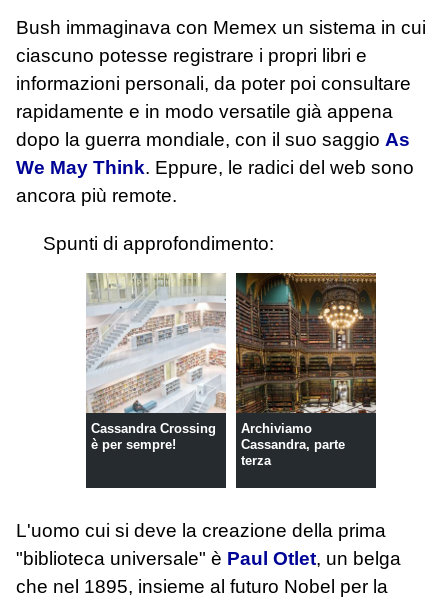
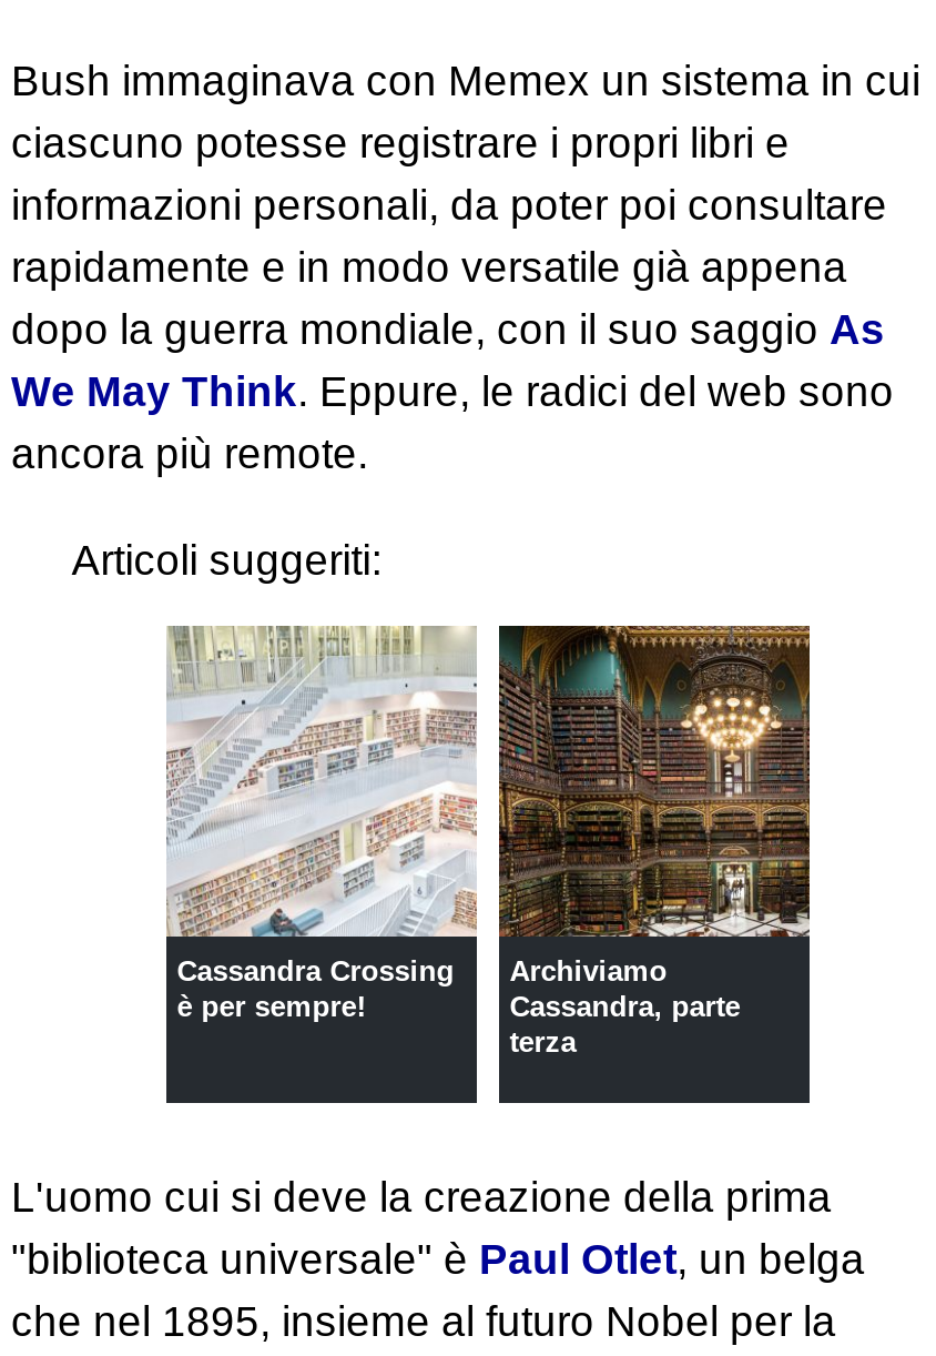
- Spunti di approfondimento:
+ Articoli suggeriti:
